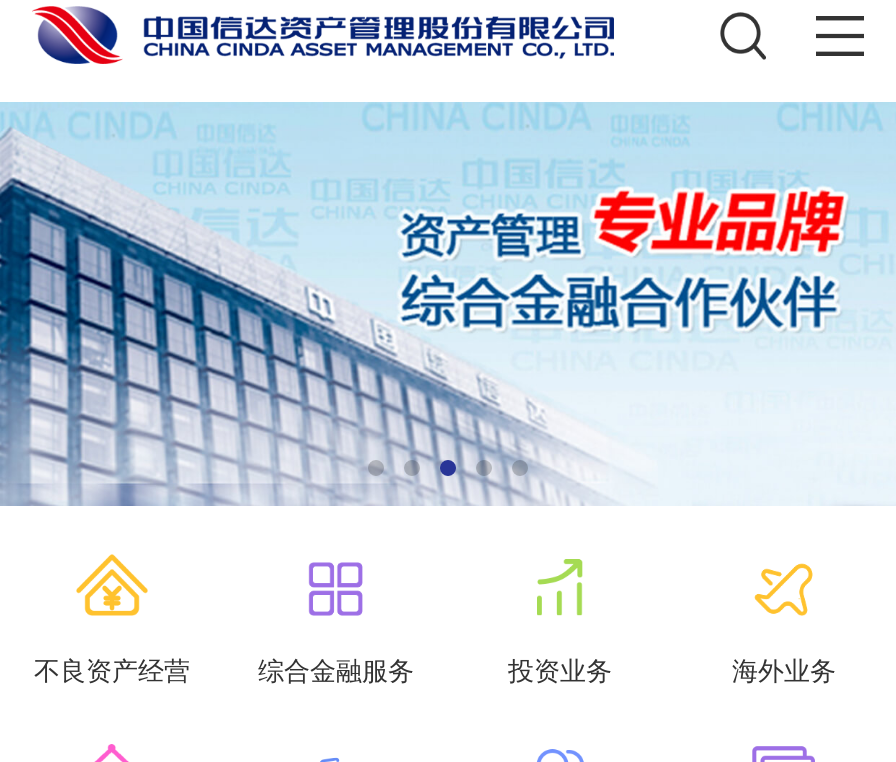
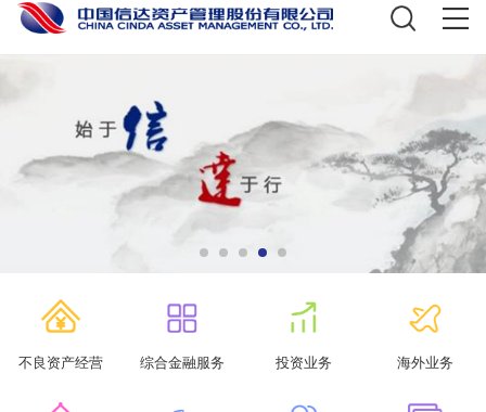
- [image]
+ [image]
